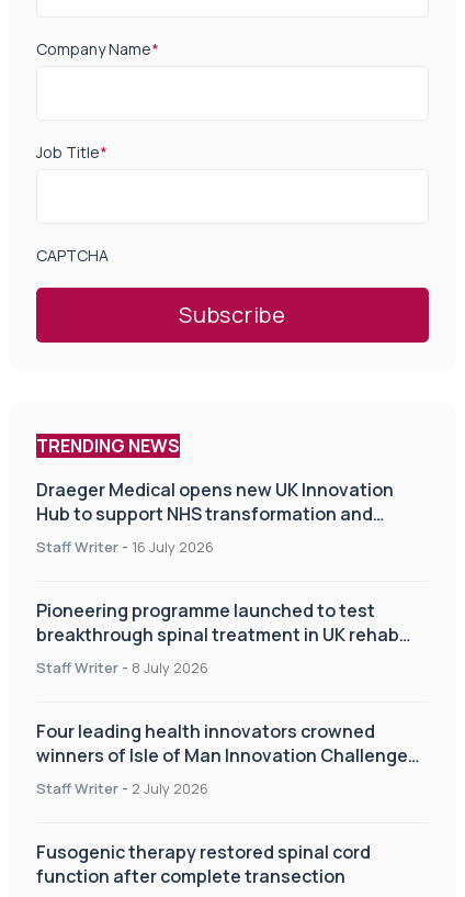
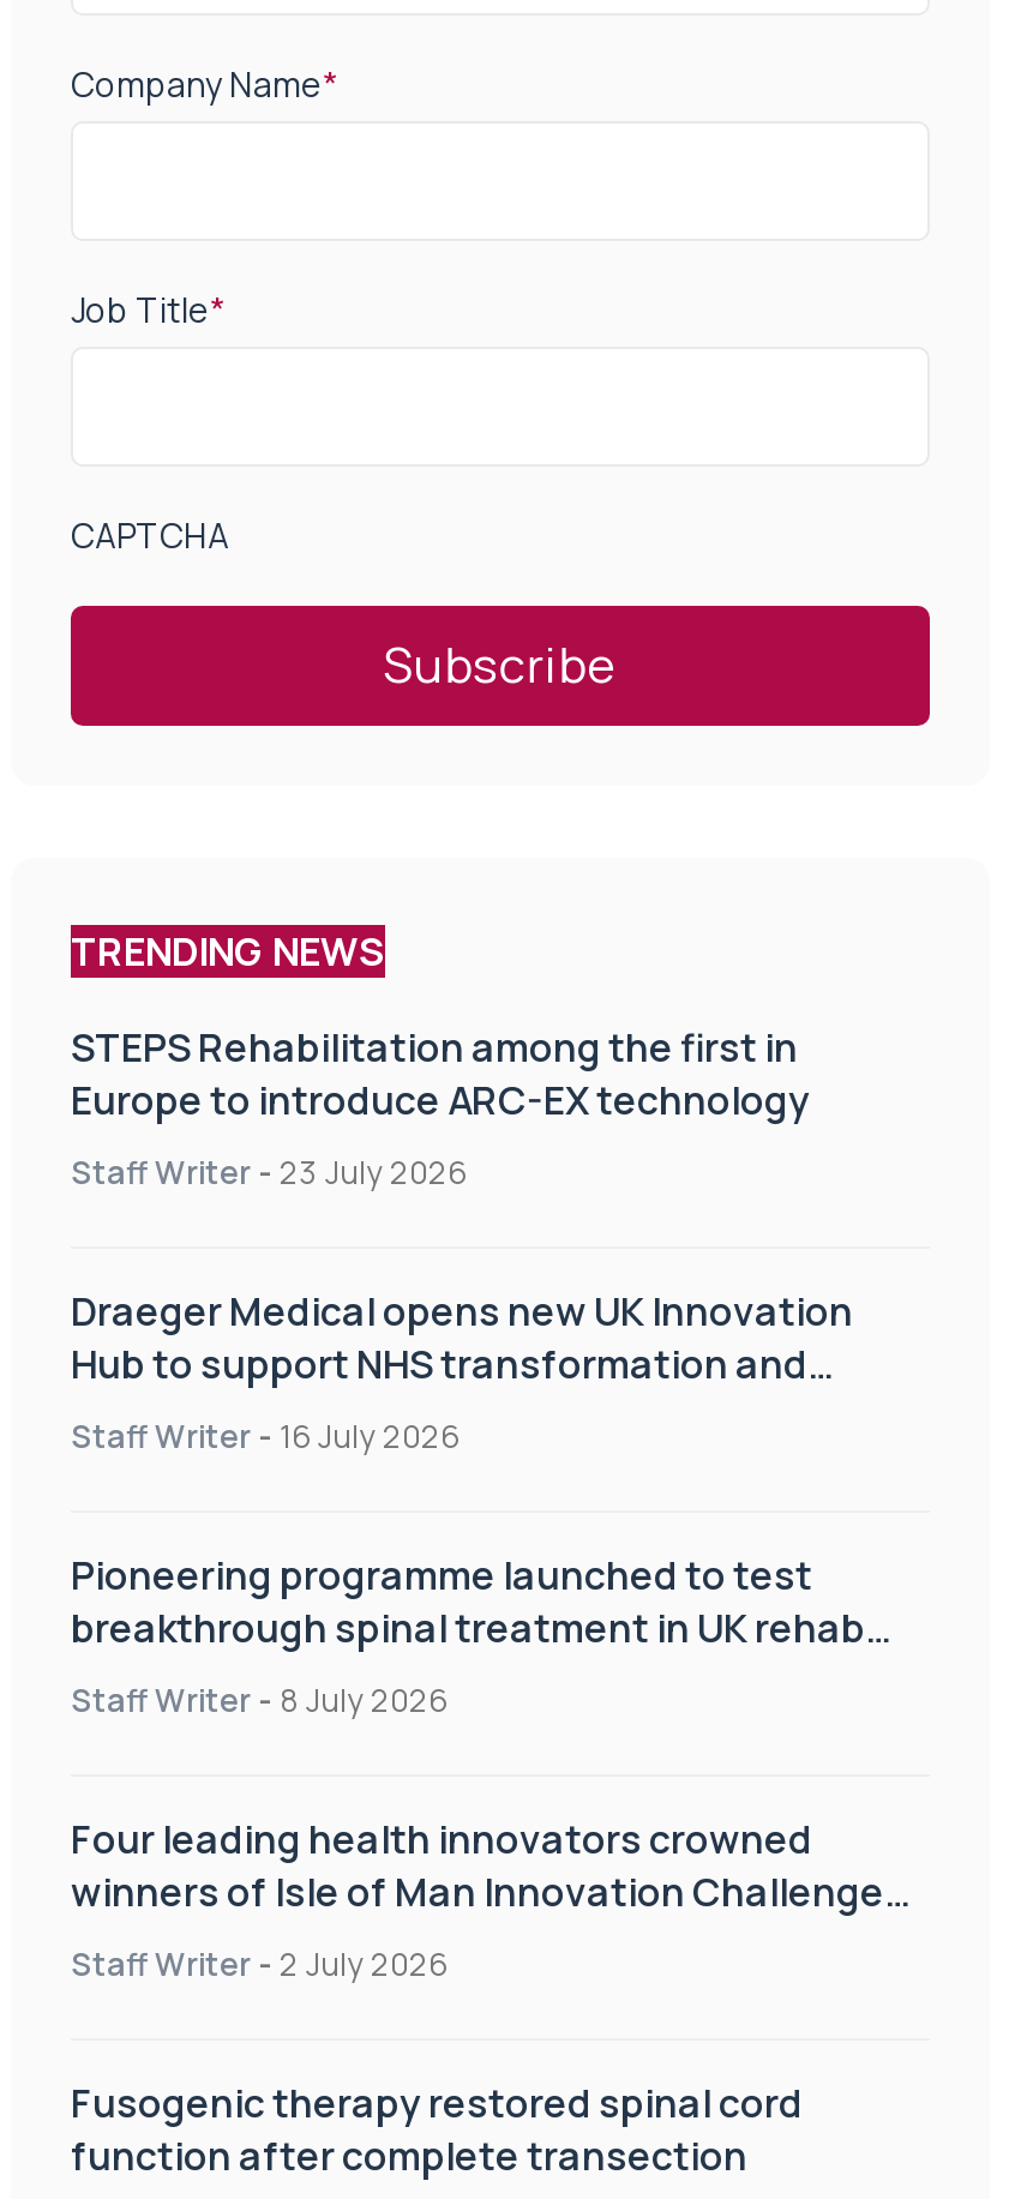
+ STEPS Rehabilitation among the first in
+ Europe to introduce ARC-EX technology
+ Staff Writer - 23 July 2026
